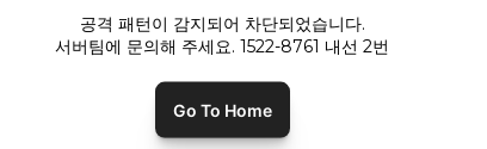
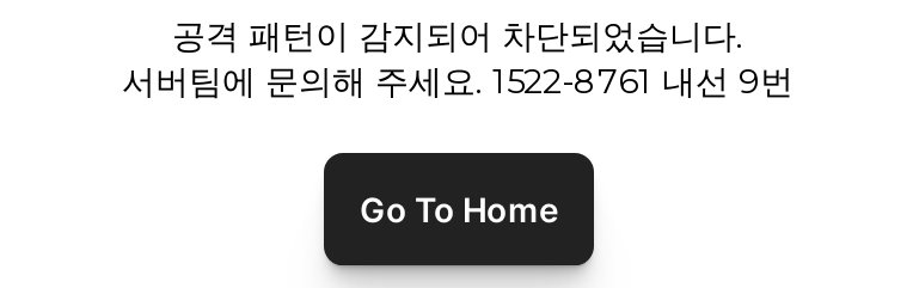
- 서버팀에 문의해 주세요. 1522-8761 내선 2번
+ 서버팀에 문의해 주세요. 1522-8761 내선 9번
